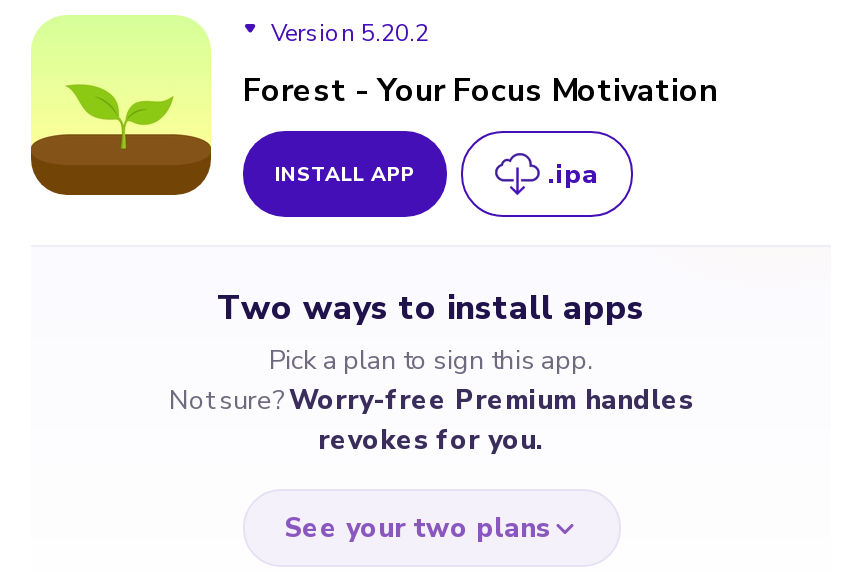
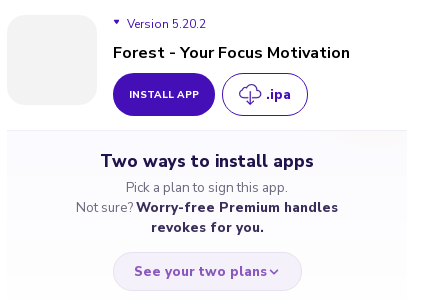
- [image]
